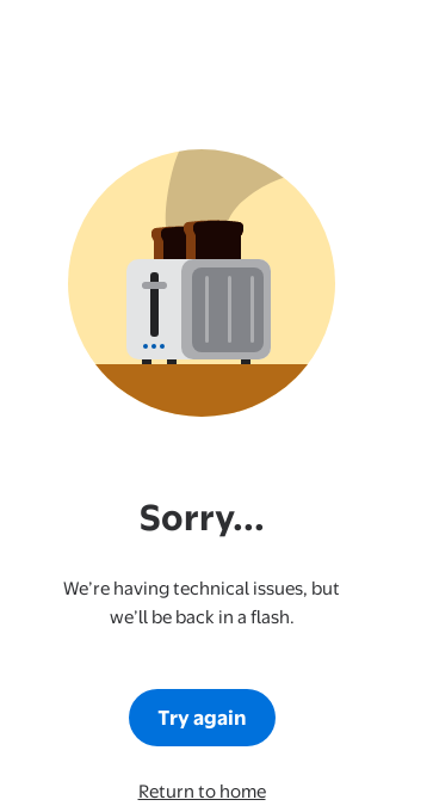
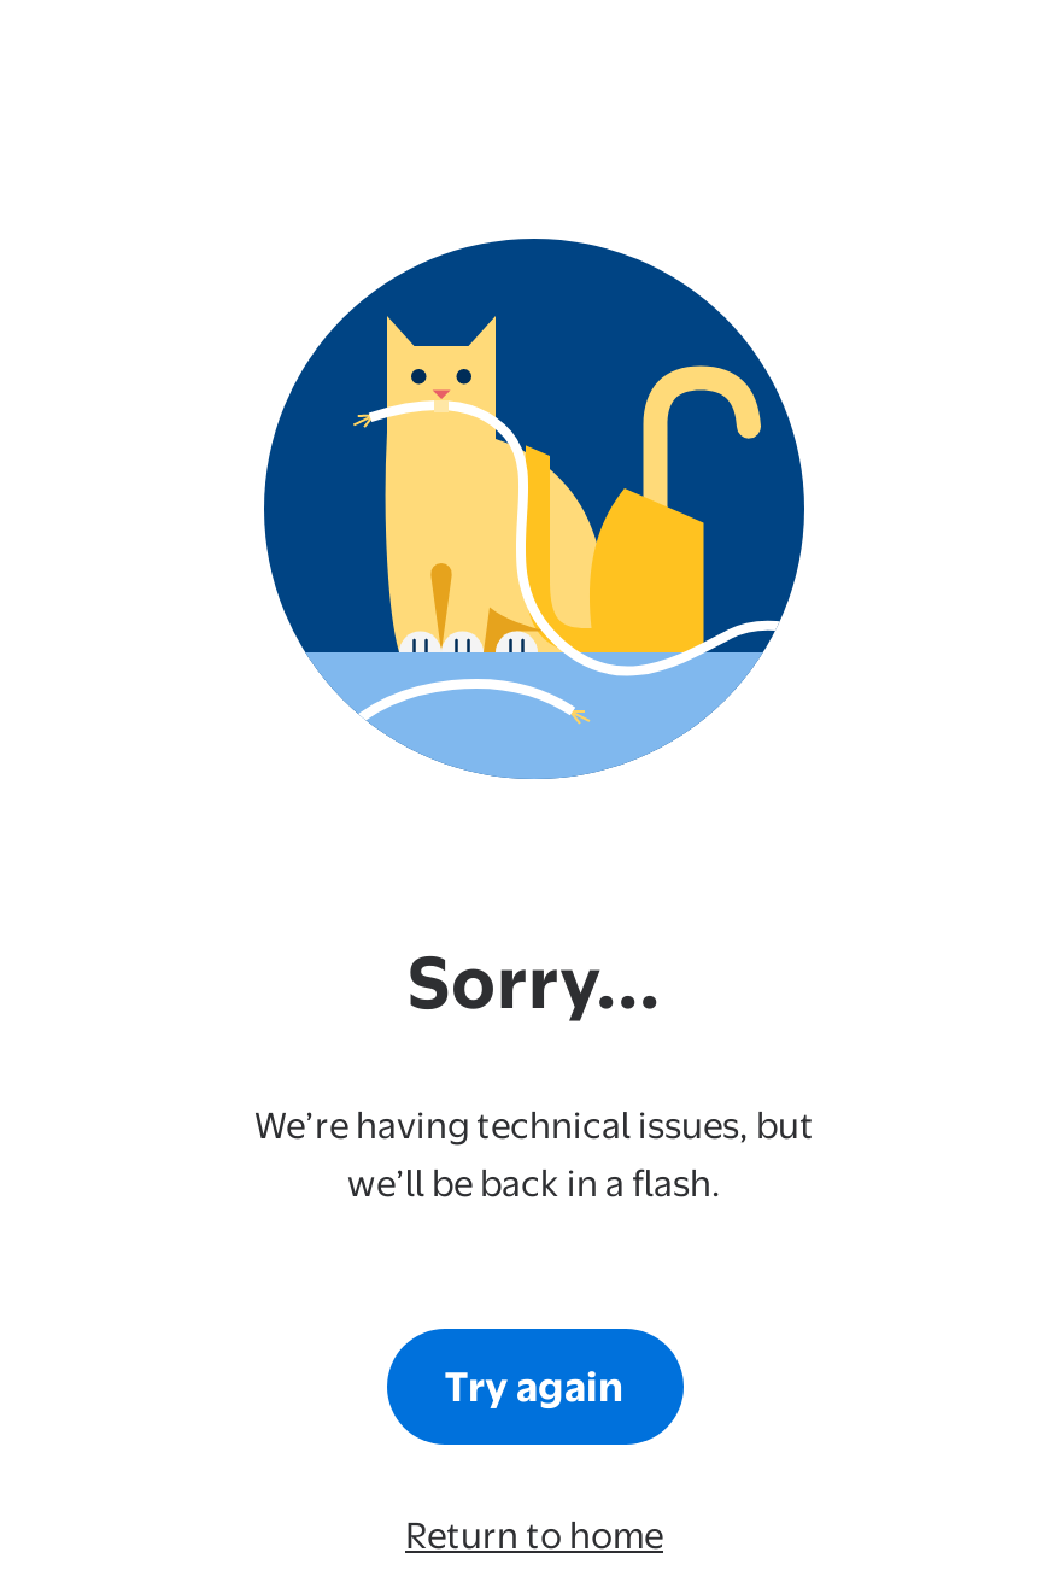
- [image]
+ [image]
